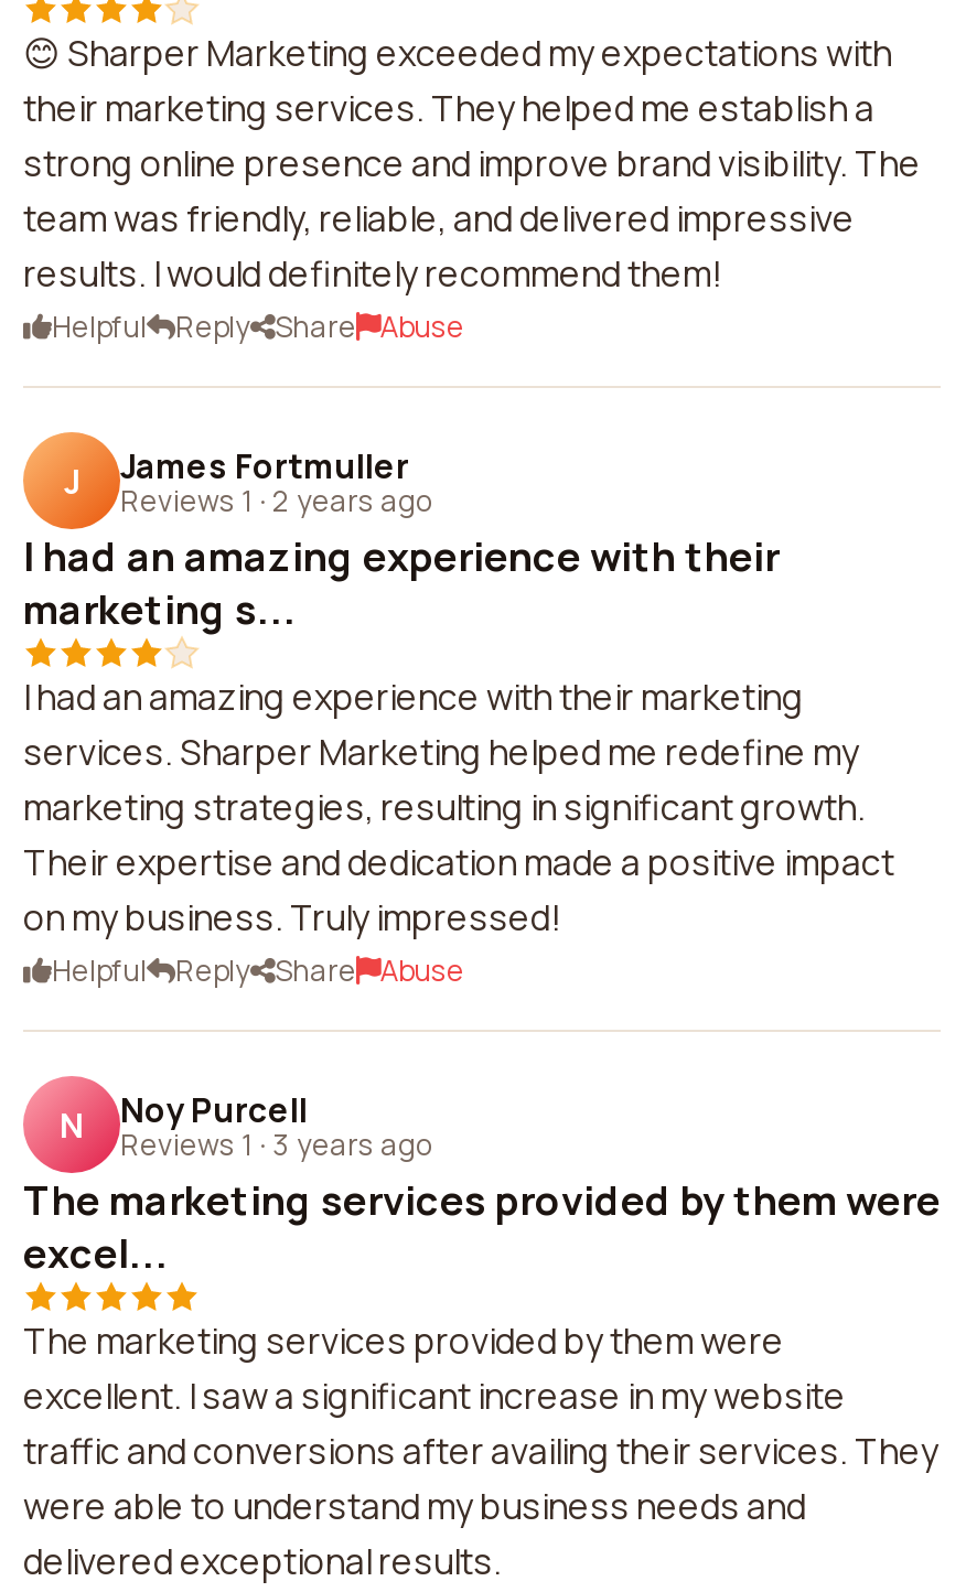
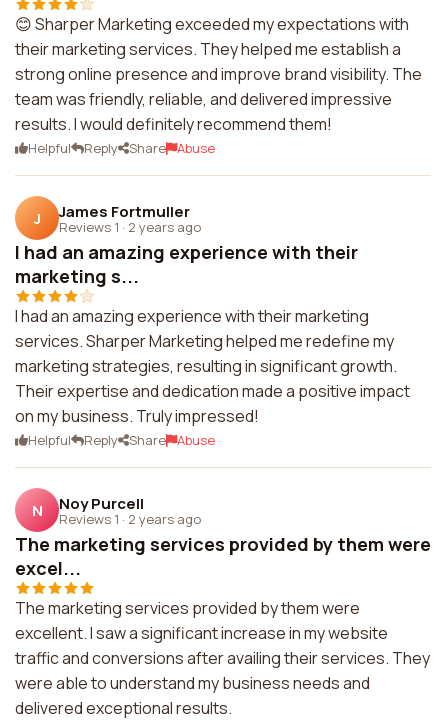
- Reviews 1· 3 years ago
+ Reviews 1· 2 years ago
